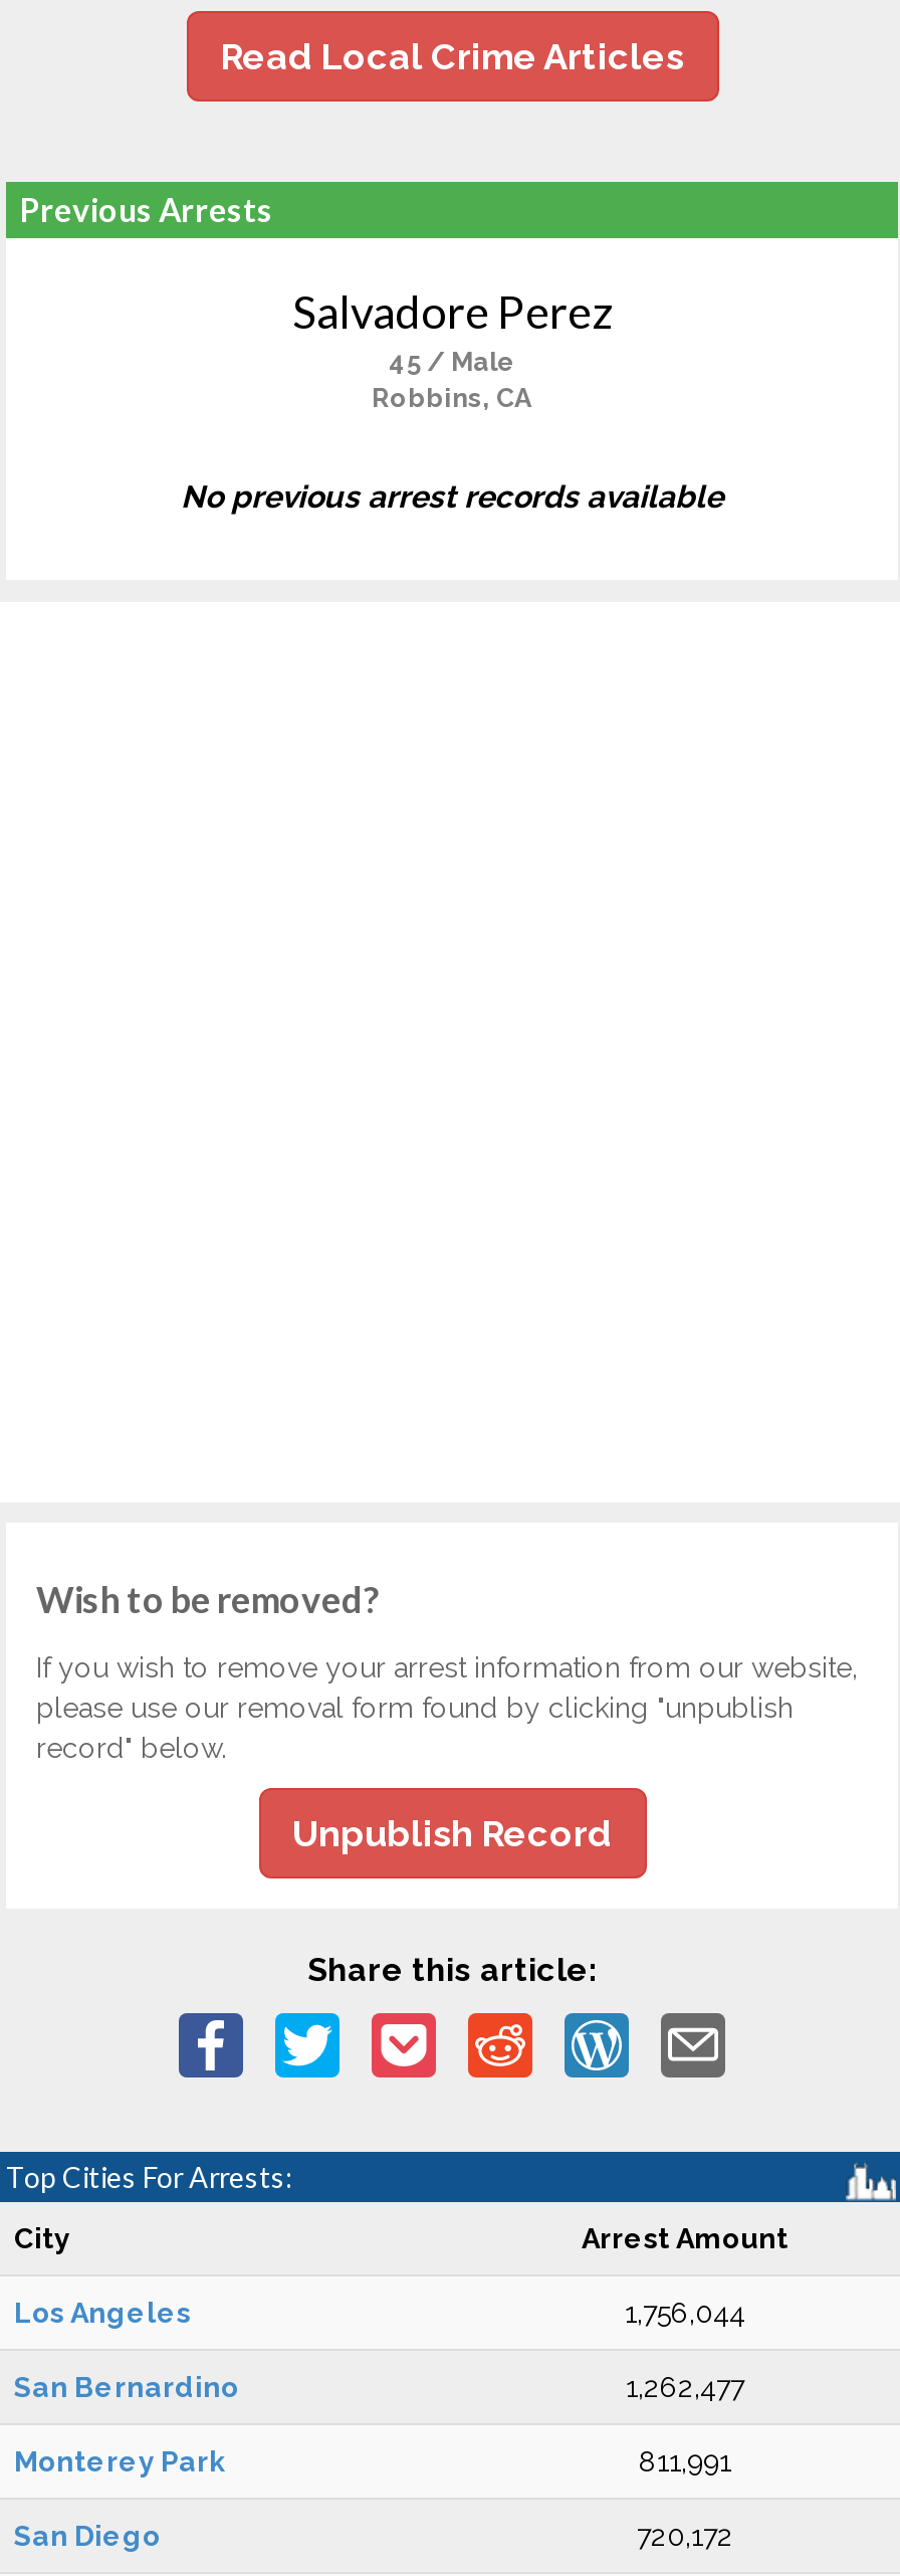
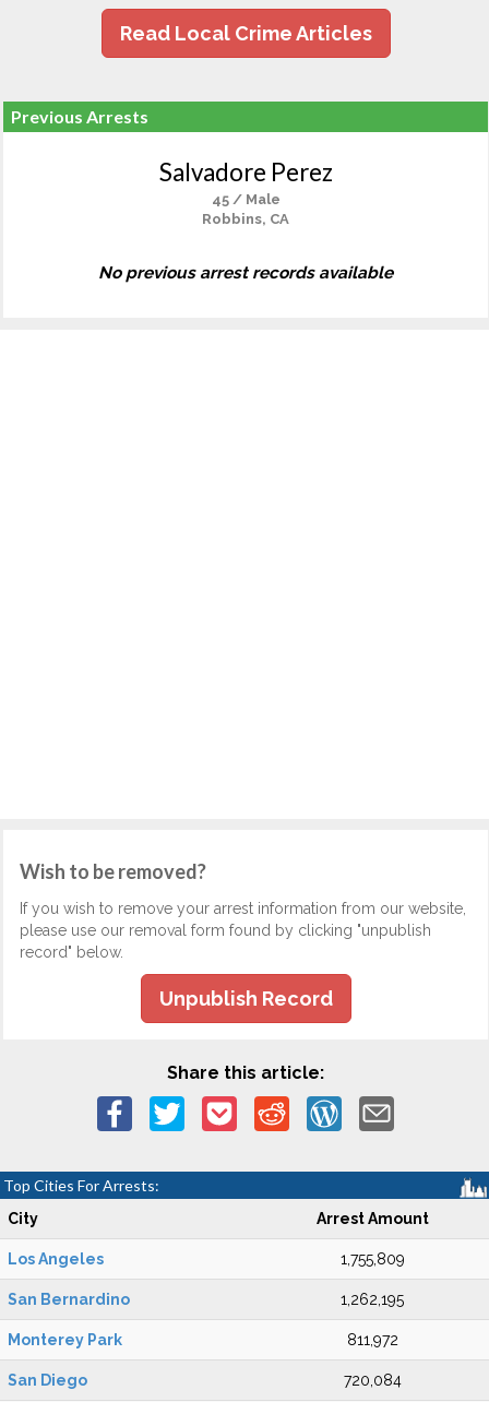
- 1,756,044
+ 1,755,809

- 1,262,477
+ 1,262,195

- 811,991
+ 811,972

- 720,172
+ 720,084
